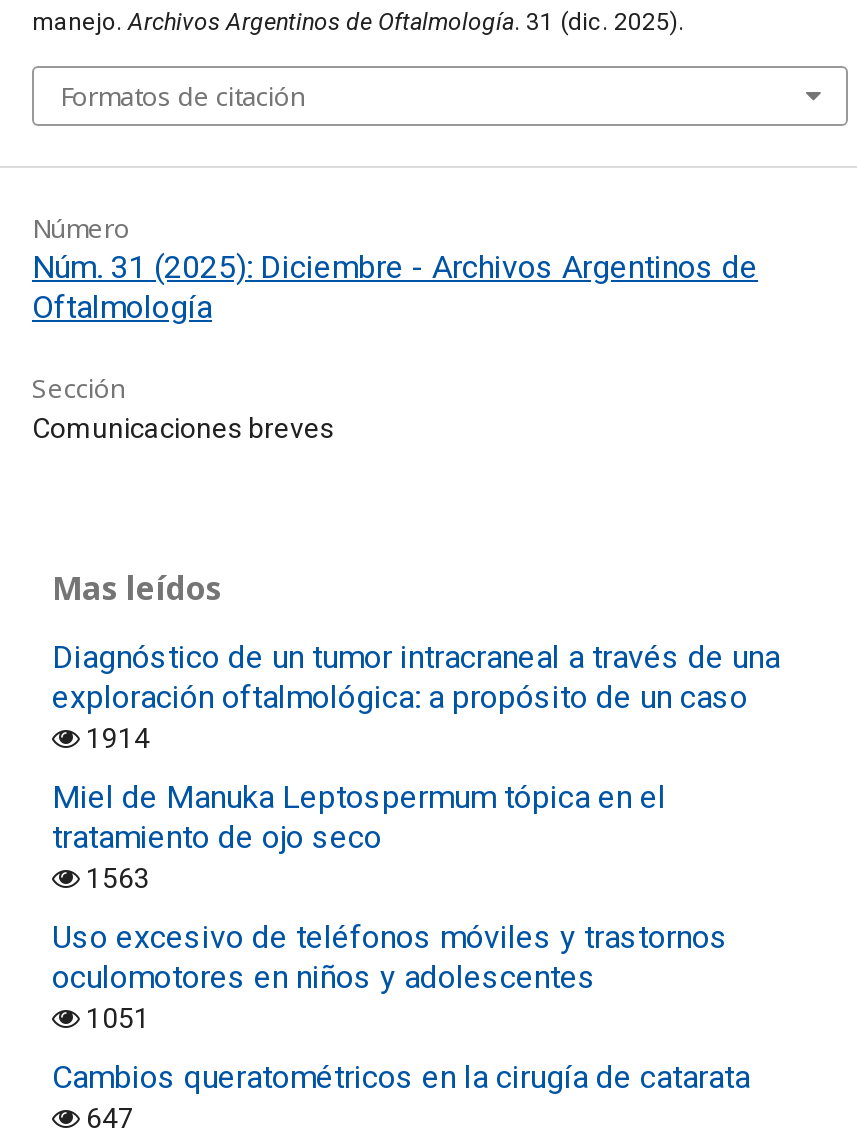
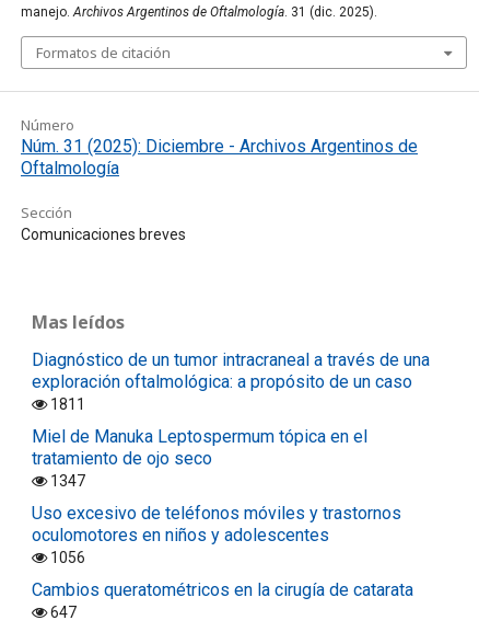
- 1914
+ 1811

- 1563
+ 1347

- 1051
+ 1056
